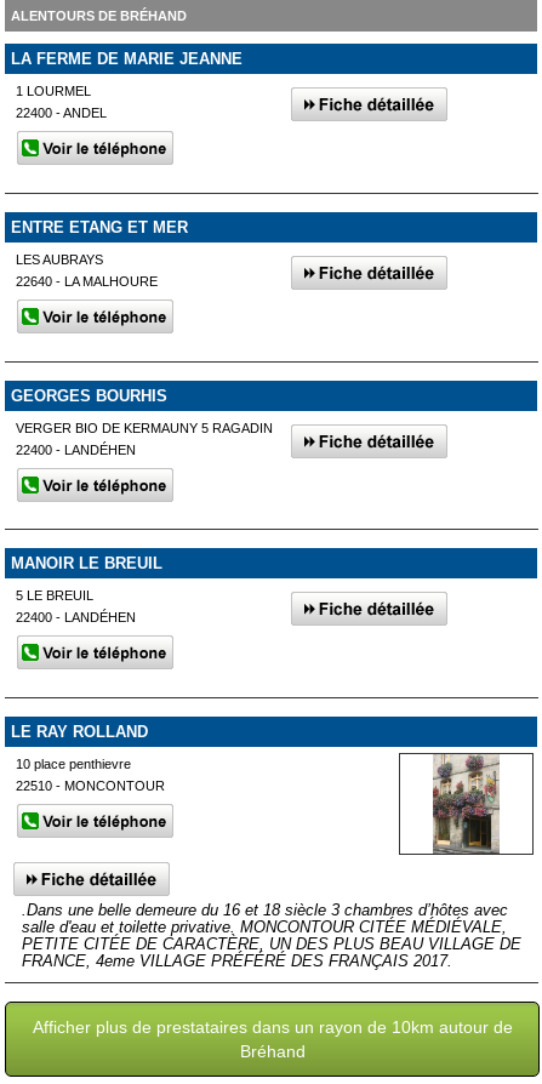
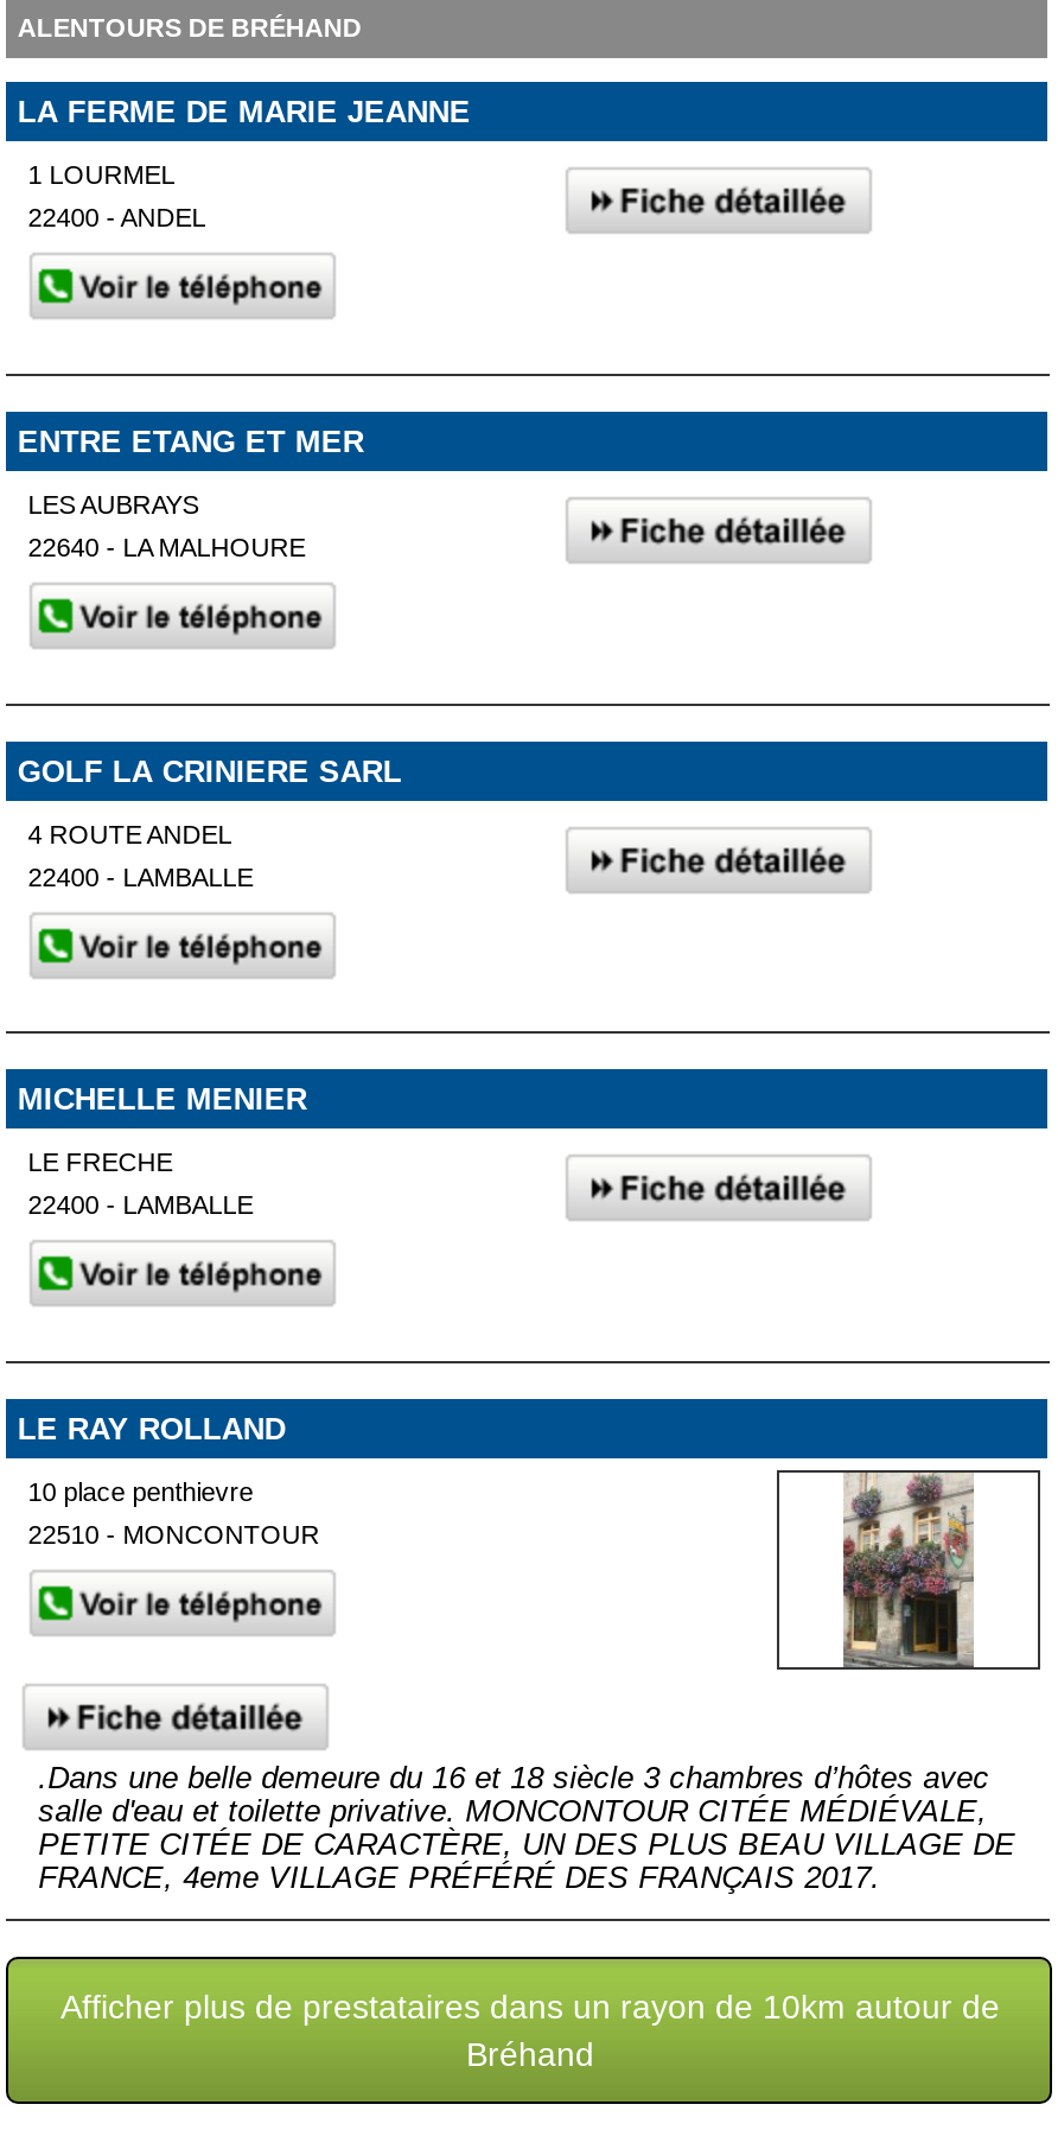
- GEORGES BOURHIS
+ GOLF LA CRINIERE SARL

- VERGER BIO DE KERMAUNY 5 RAGADIN
+ 4 ROUTE ANDEL

- 22400 - LANDÉHEN
+ 22400 - LAMBALLE

- MANOIR LE BREUIL
+ MICHELLE MENIER

- 5 LE BREUIL
+ LE FRECHE

- 22400 - LANDÉHEN
+ 22400 - LAMBALLE
